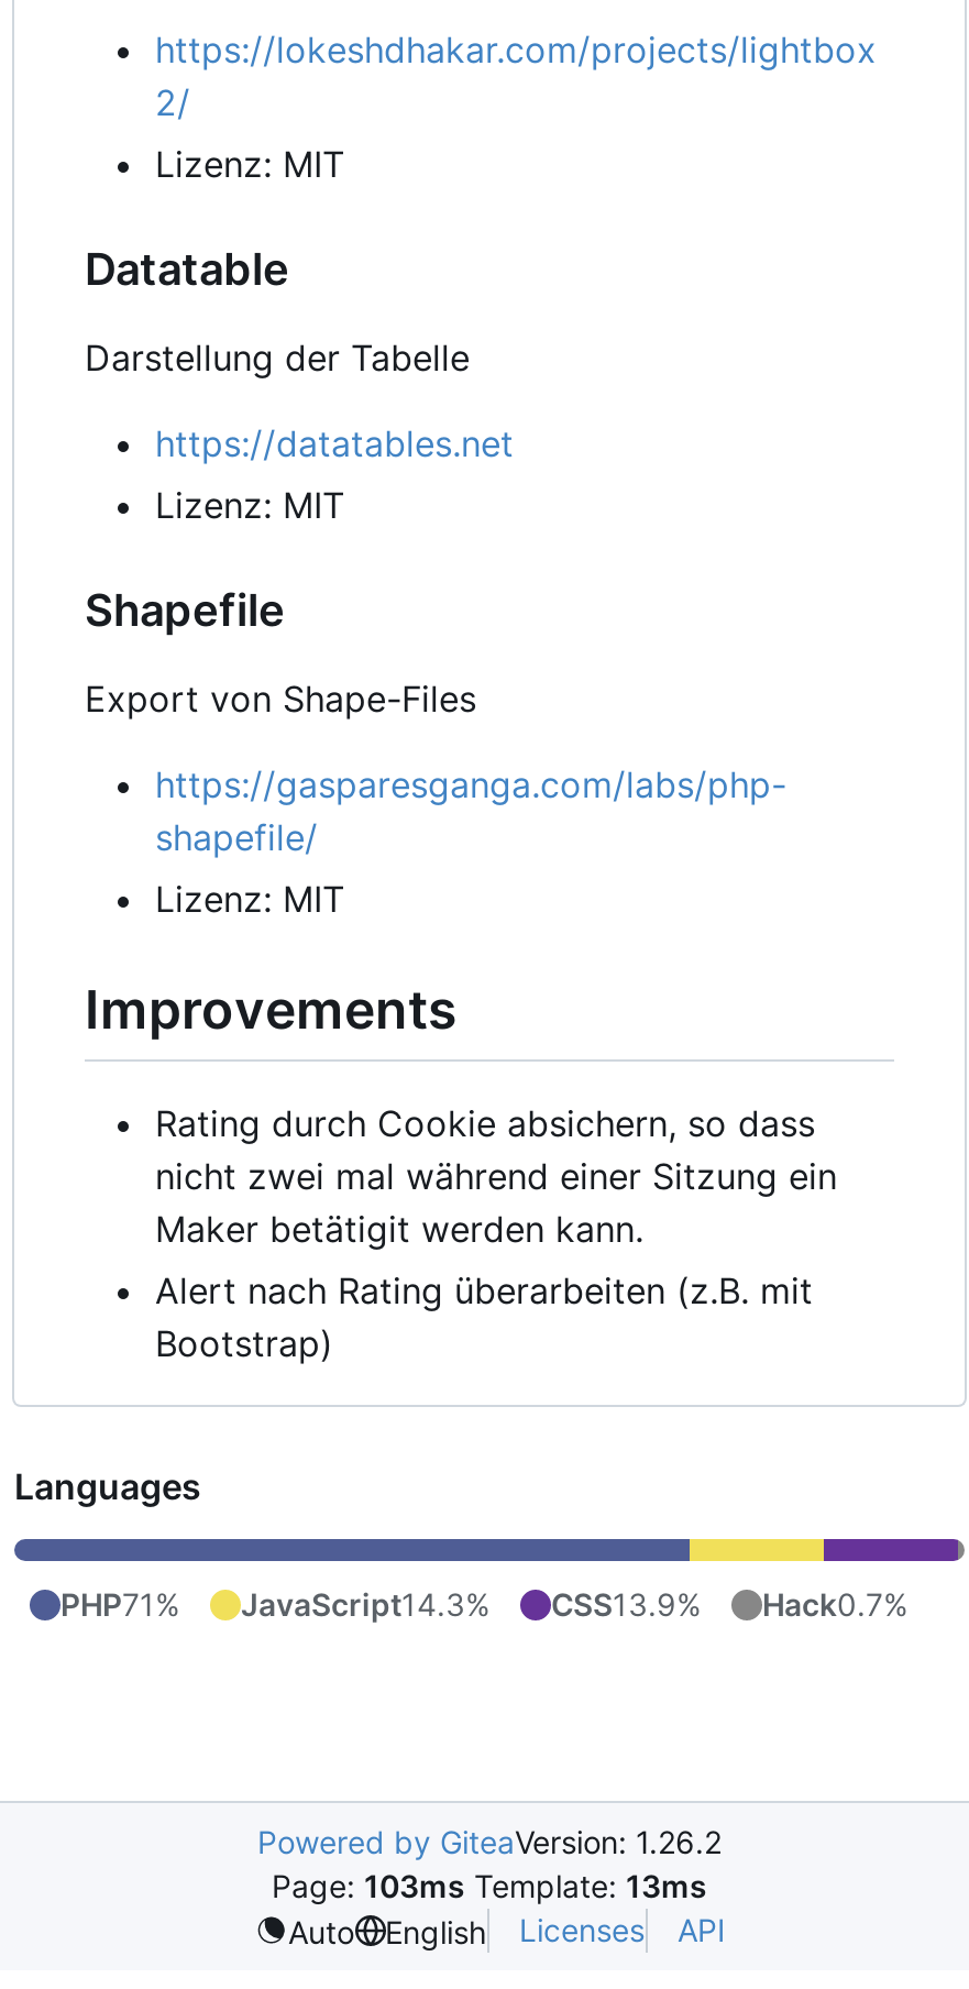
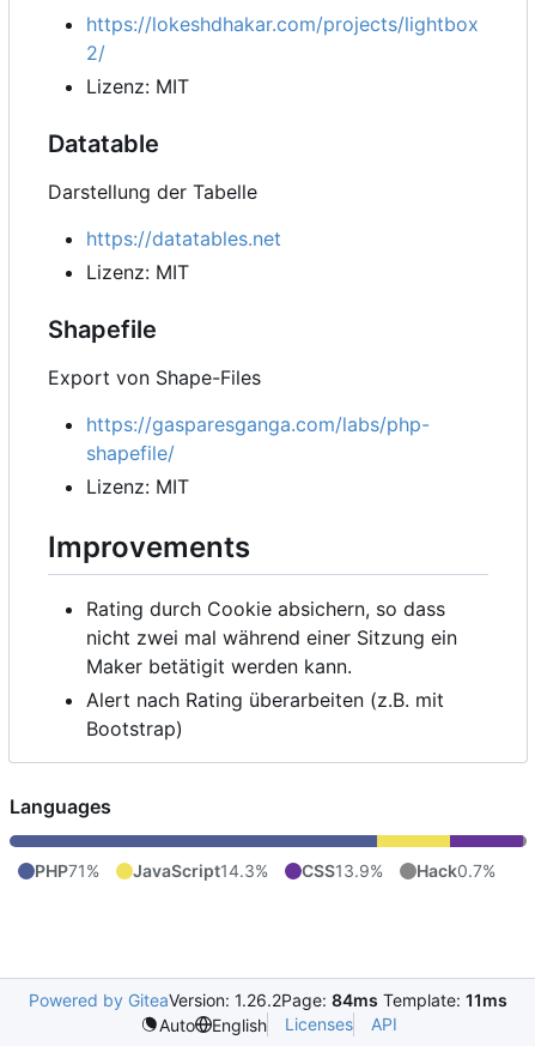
- Powered by GiteaVersion: 1.26.2
- Page: 103ms Template: 13ms
+ Powered by GiteaVersion: 1.26.2Page: 84ms Template: 11ms
